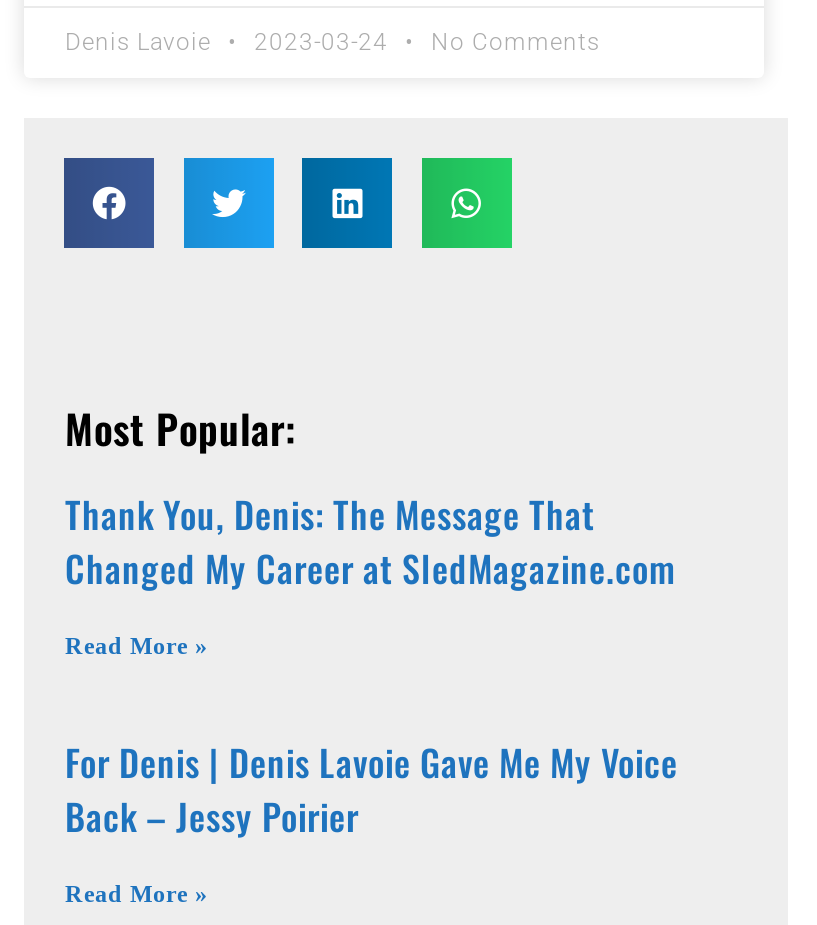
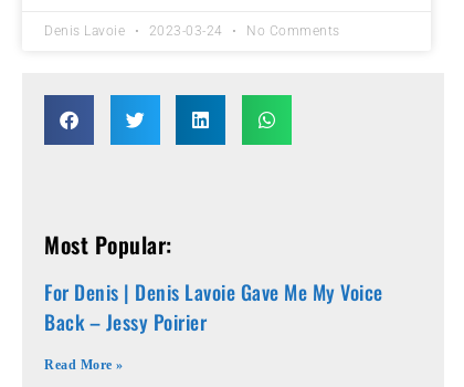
- Thank You, Denis: The Message That
- Changed My Career at SledMagazine.com
- Read More »
